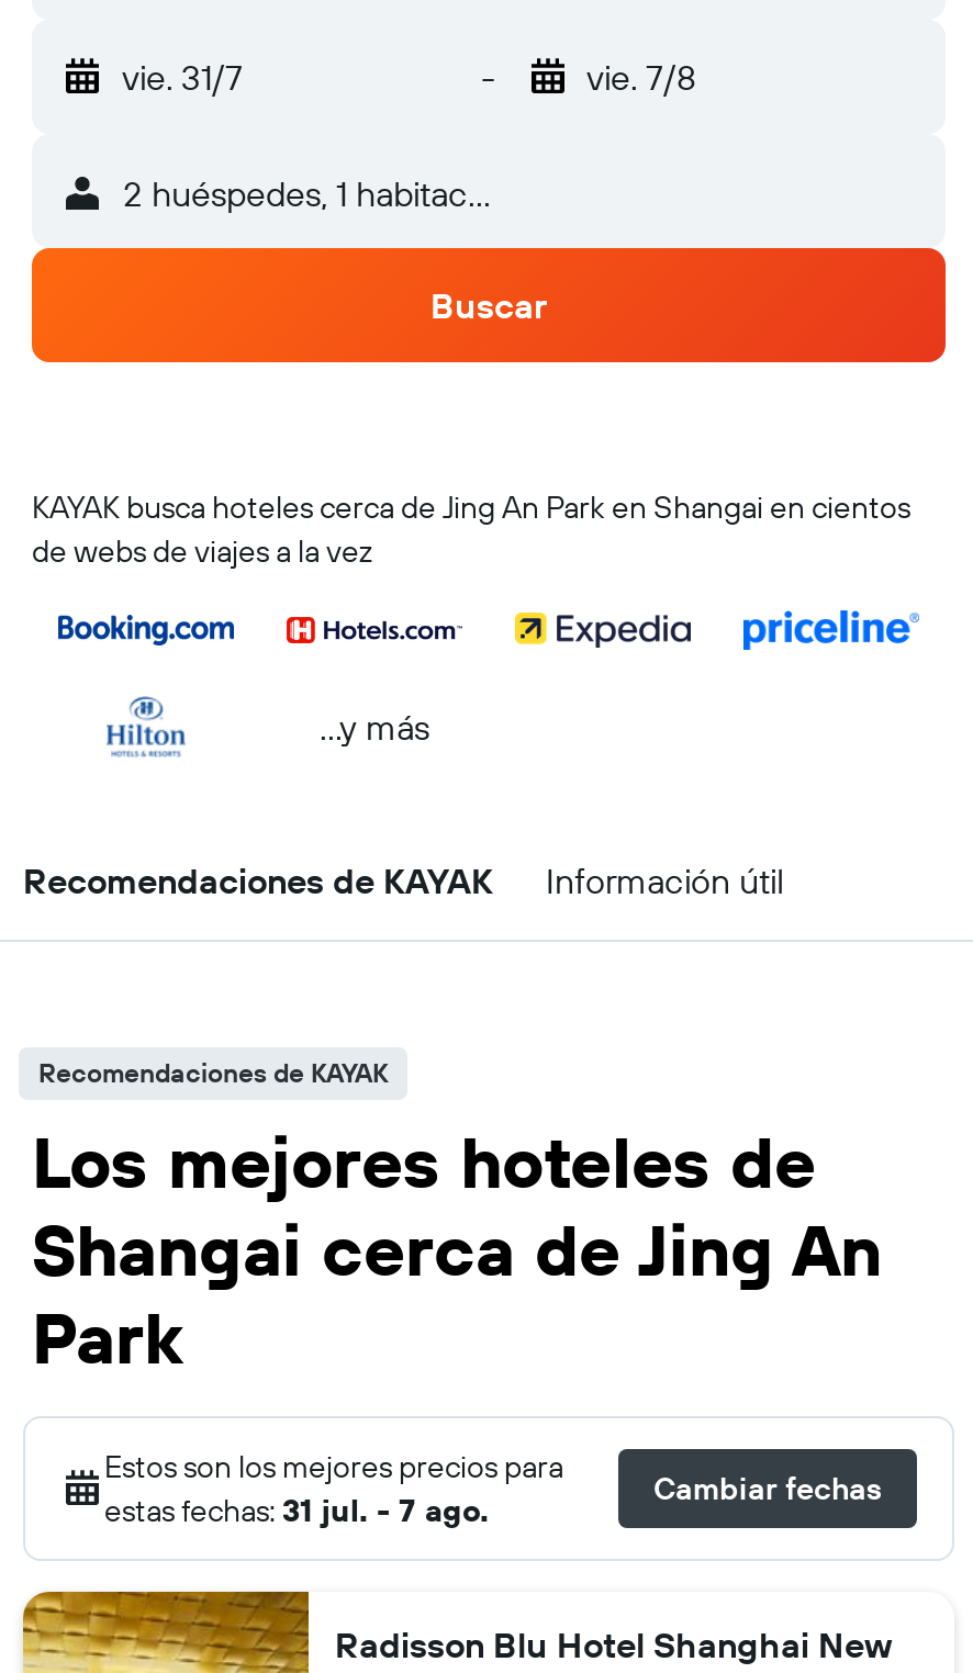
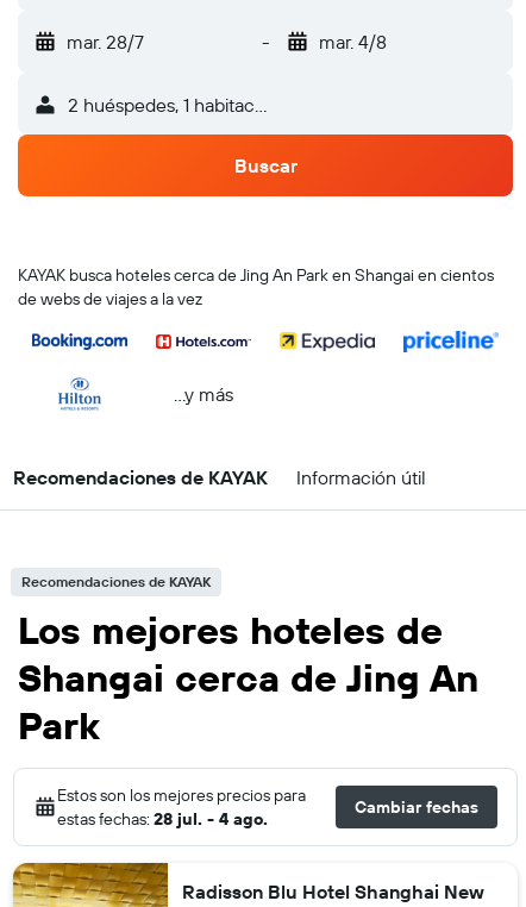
- vie. 31/7
+ mar. 28/7

- vie. 7/8
+ mar. 4/8

- estas fechas: 31 jul. - 7 ago.
+ estas fechas: 28 jul. - 4 ago.
